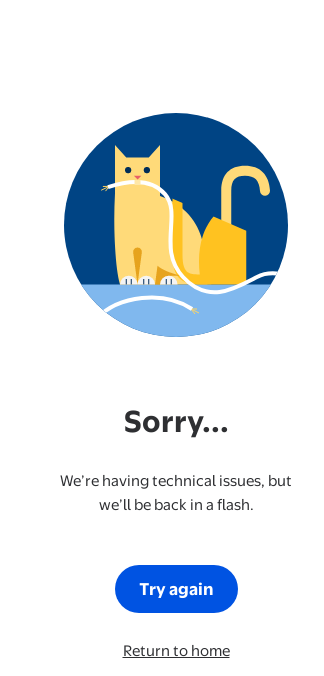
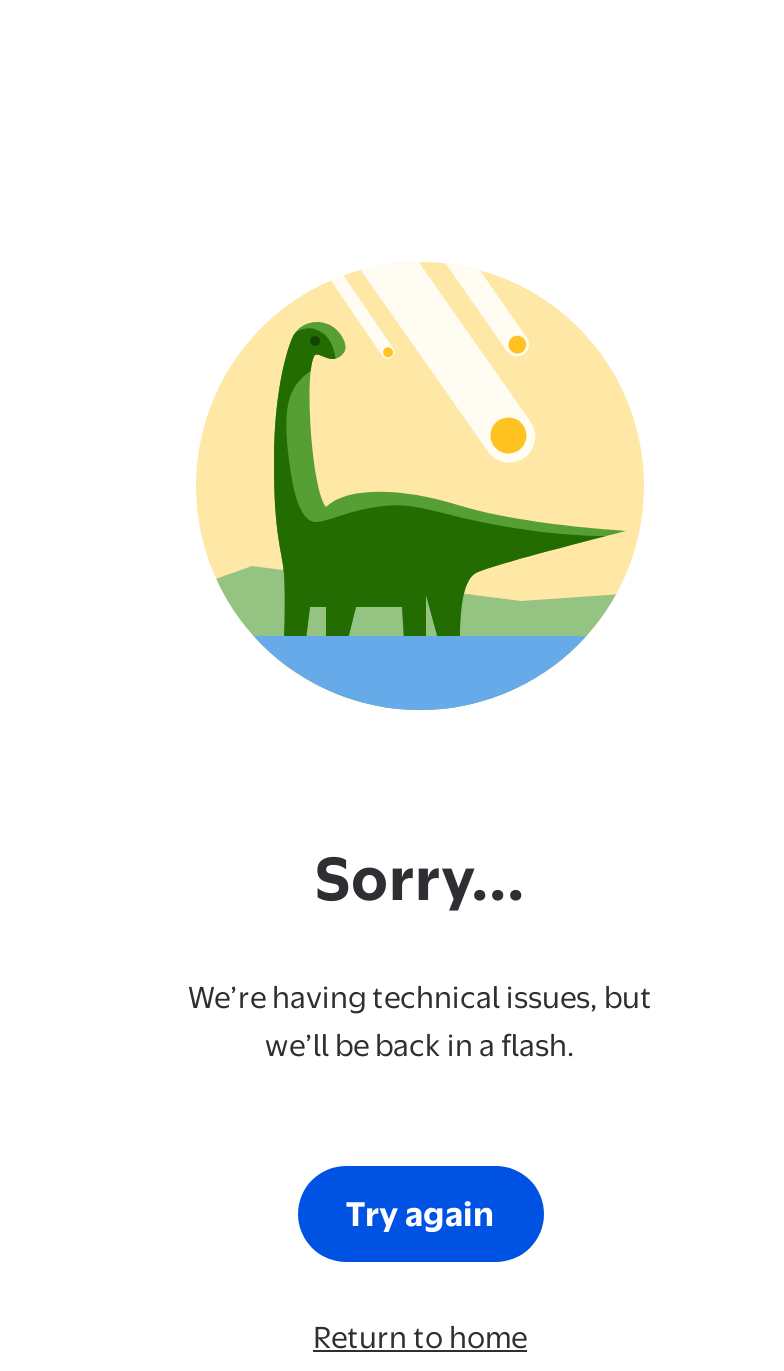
- [image]
+ [image]
